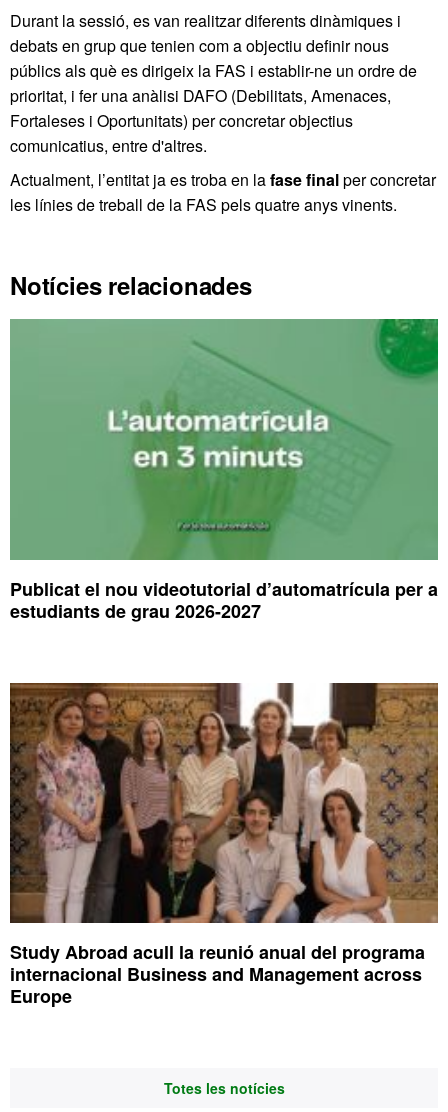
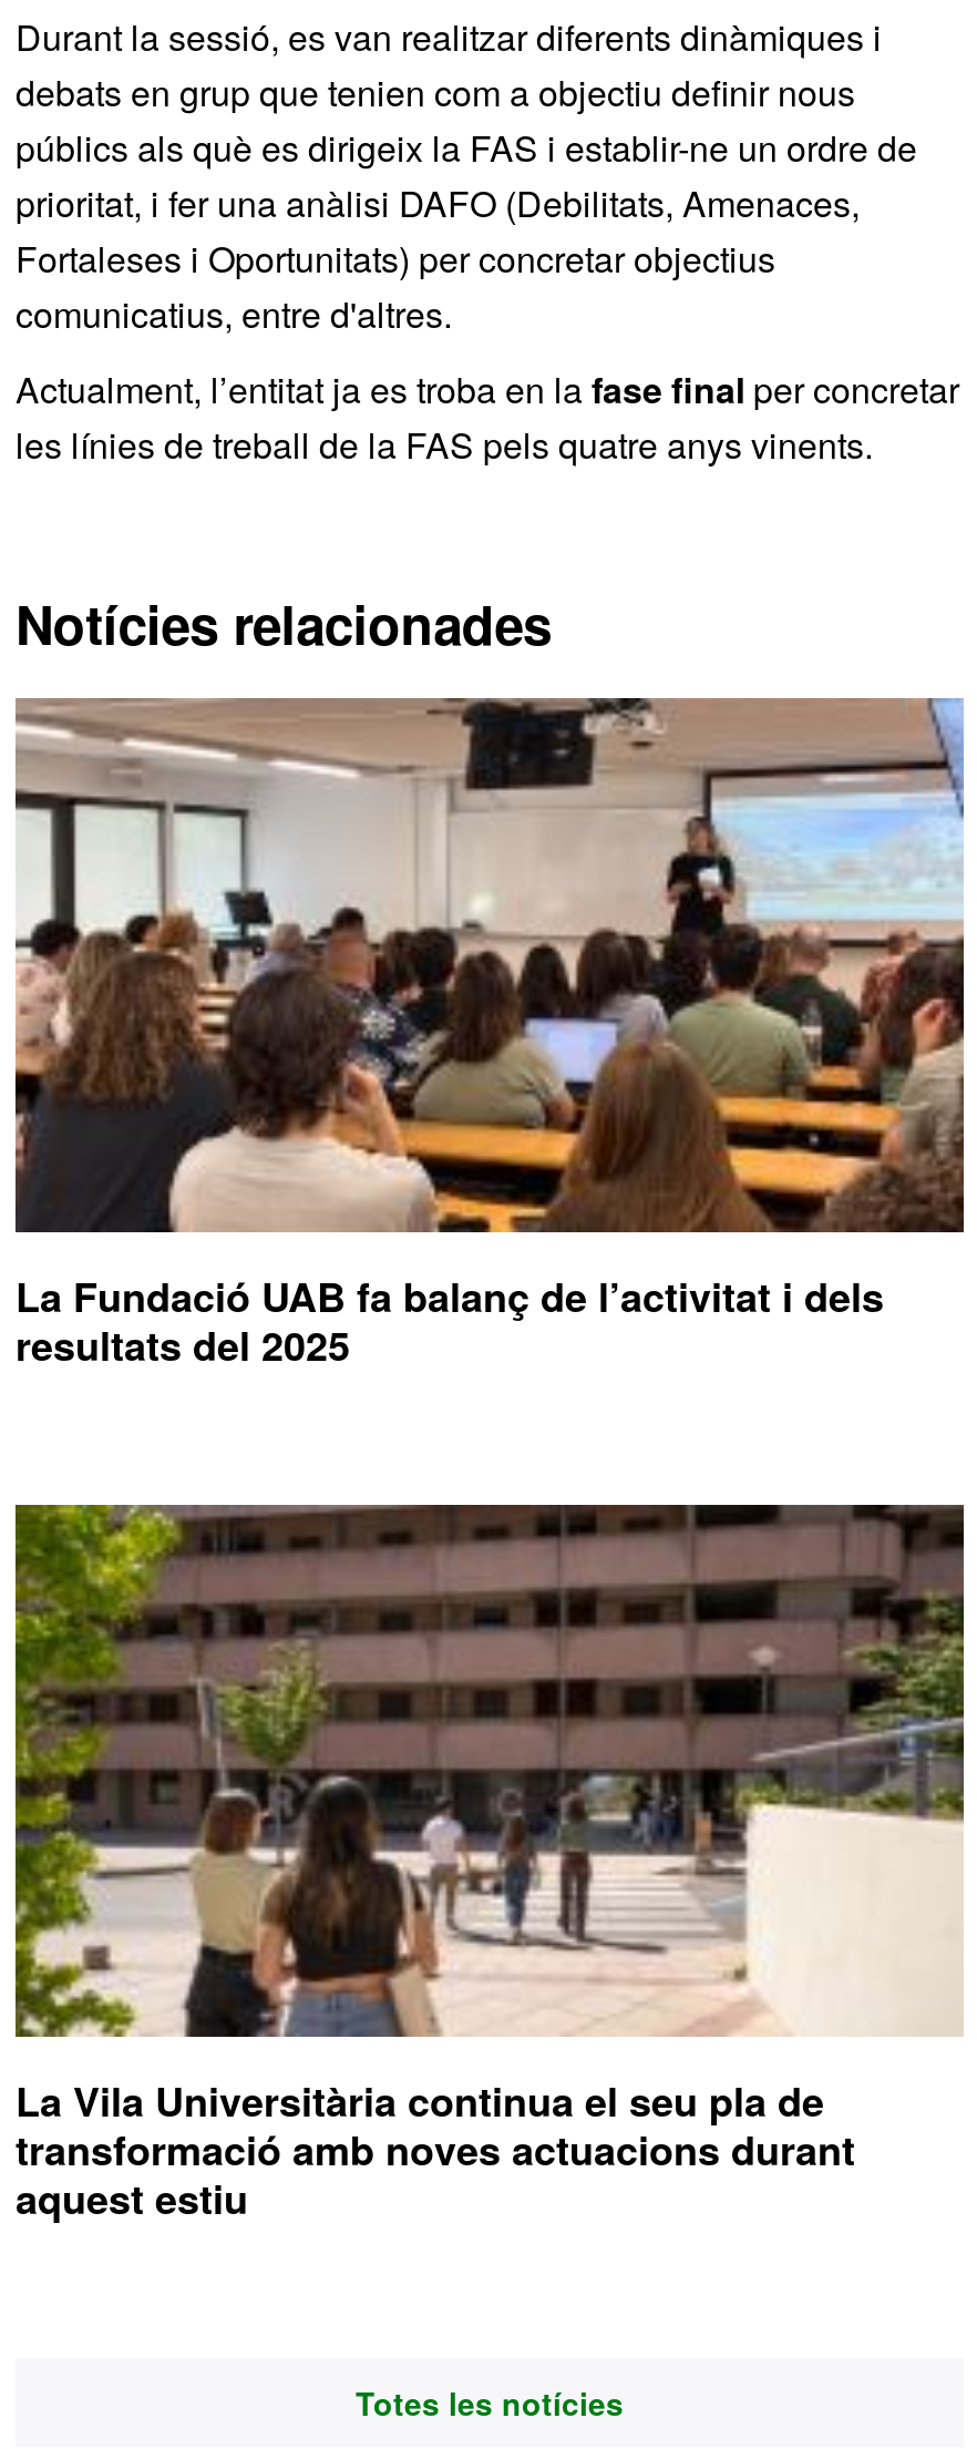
- [image]
- Publicat el nou videotutorial d’automatrícula per a
- estudiants de grau 2026-2027
+ [image]
+ La Fundació UAB fa balanç de l’activitat i dels
+ resultats del 2025

- [image]
- Study Abroad acull la reunió anual del programa
- internacional Business and Management across
- Europe
+ [image]
+ La Vila Universitària continua el seu pla de
+ transformació amb noves actuacions durant
+ aquest estiu
